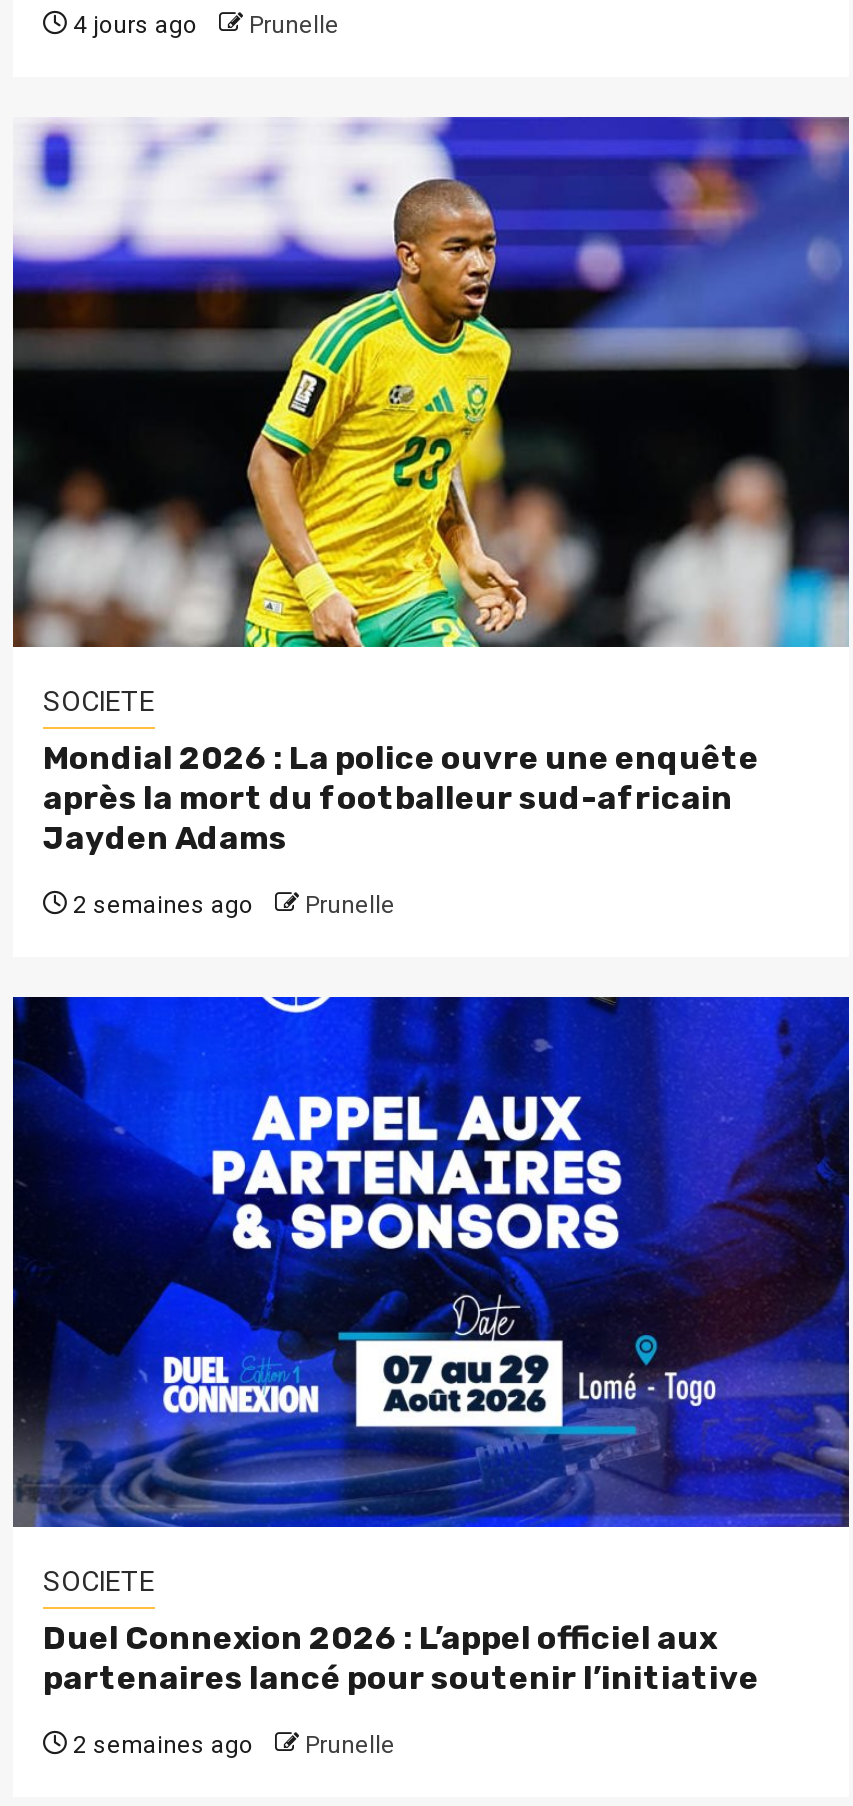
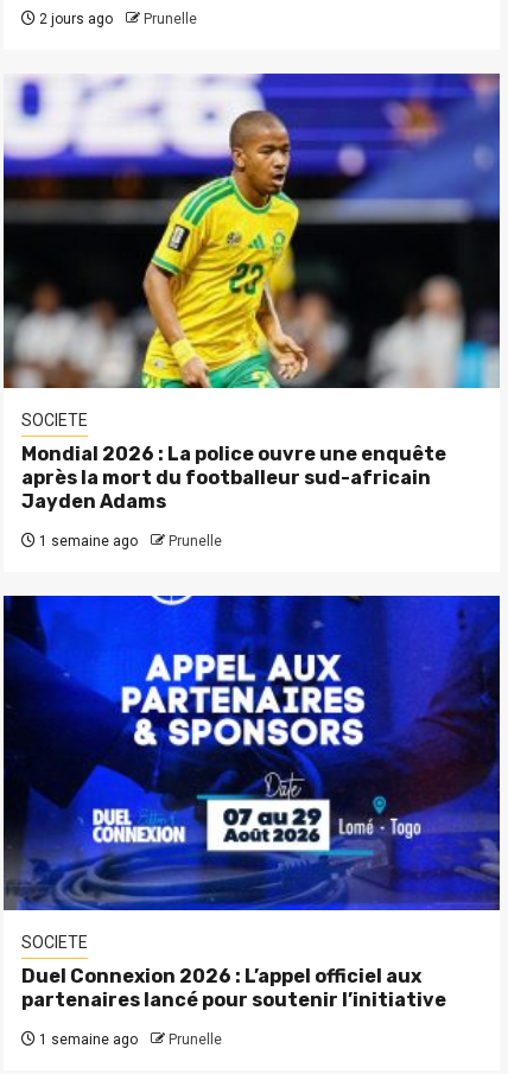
- 4 jours ago Prunelle
+ 2 jours ago Prunelle

- 2 semaines ago Prunelle
+ 1 semaine ago Prunelle

- 2 semaines ago Prunelle
+ 1 semaine ago Prunelle
